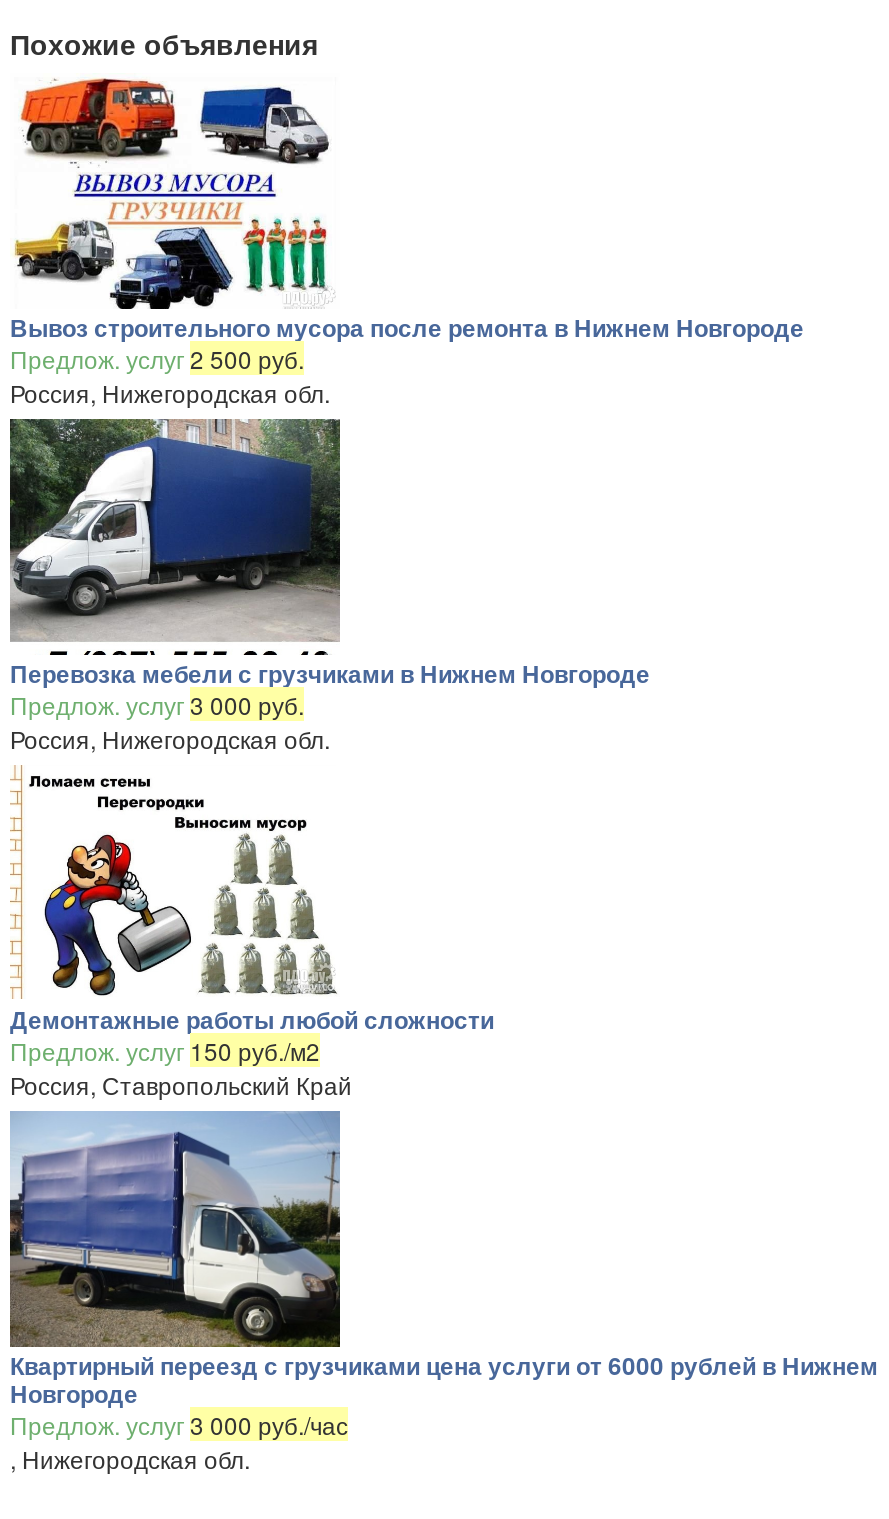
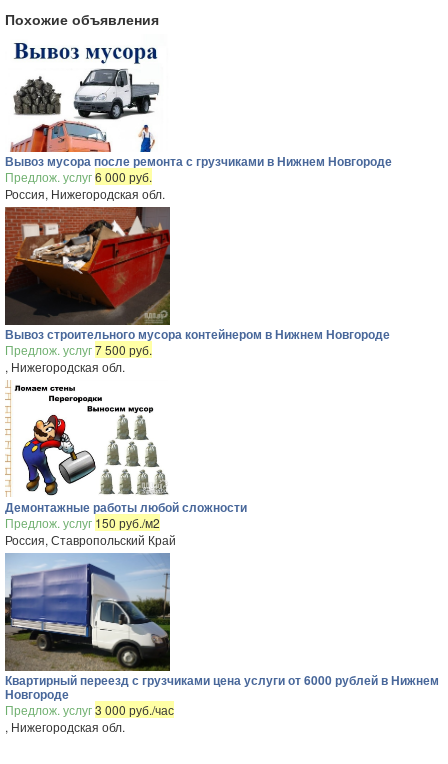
- [image]
- Вывоз строительного мусора после ремонта в Нижнем Новгороде
- Предлож. услуг 2 500 руб.
+ [image]
+ Вывоз мусора после ремонта с грузчиками в Нижнем Новгороде
+ Предлож. услуг 6 000 руб.

- [image]
- Перевозка мебели с грузчиками в Нижнем Новгороде
+ [image]
+ Вывоз строительного мусора контейнером в Нижнем Новгороде

- Предлож. услуг 3 000 руб.
+ Предлож. услуг 7 500 руб.

- Россия, Нижегородская обл.
+ , Нижегородская обл.
